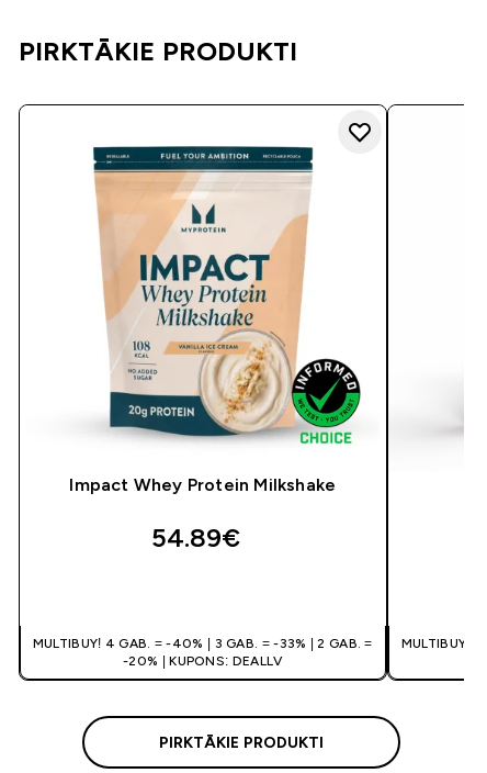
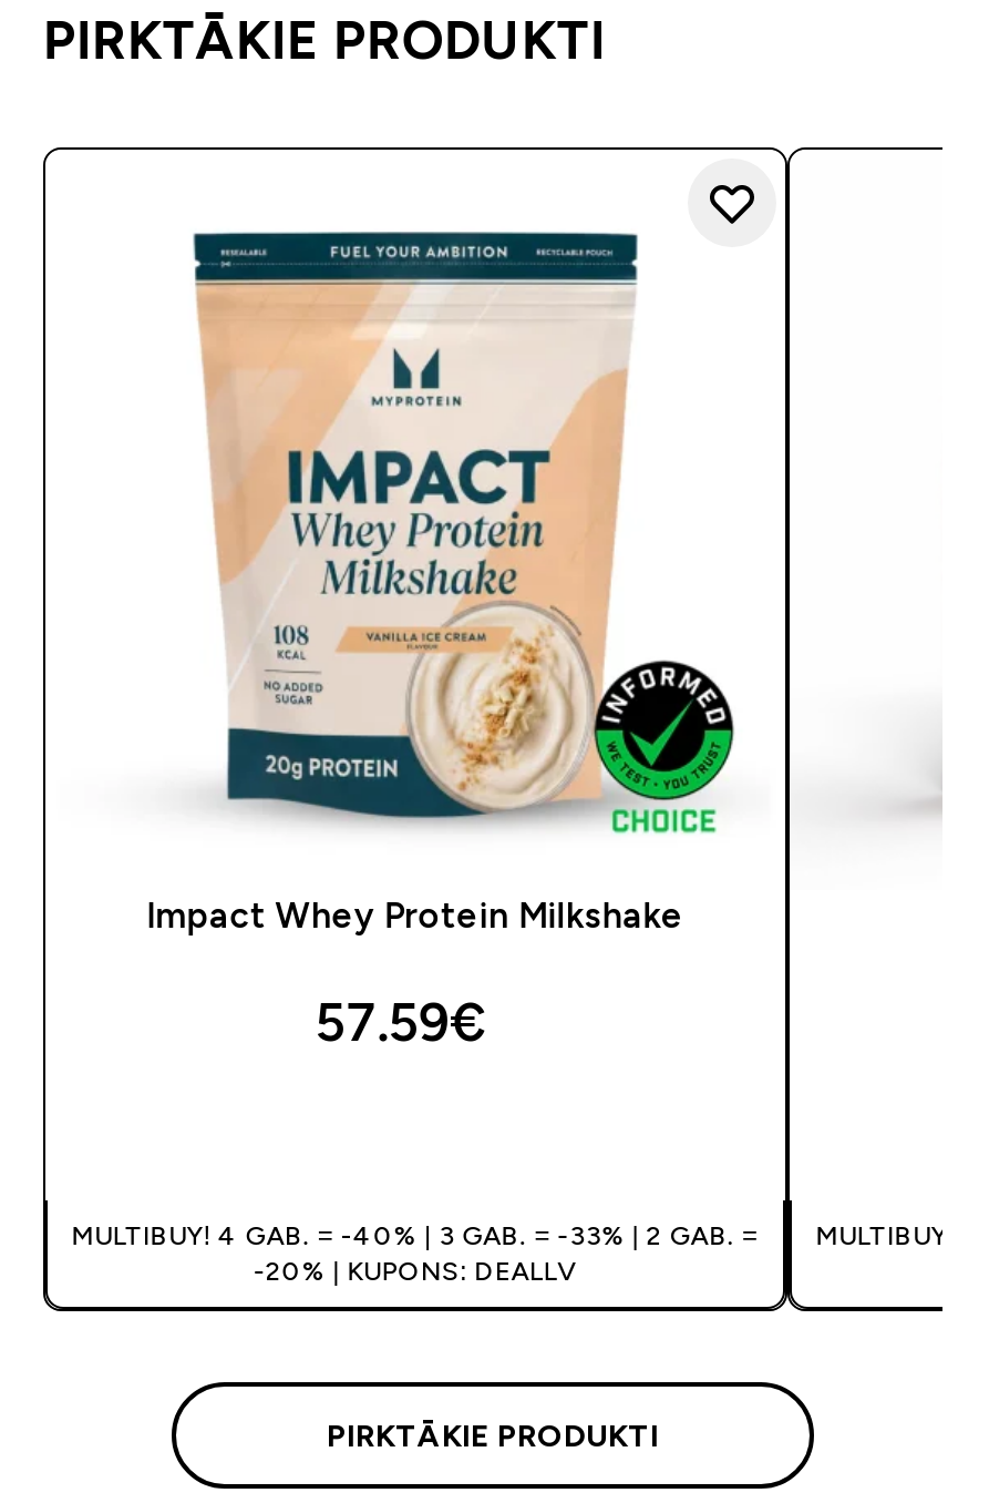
- 54.89€
+ 57.59€
